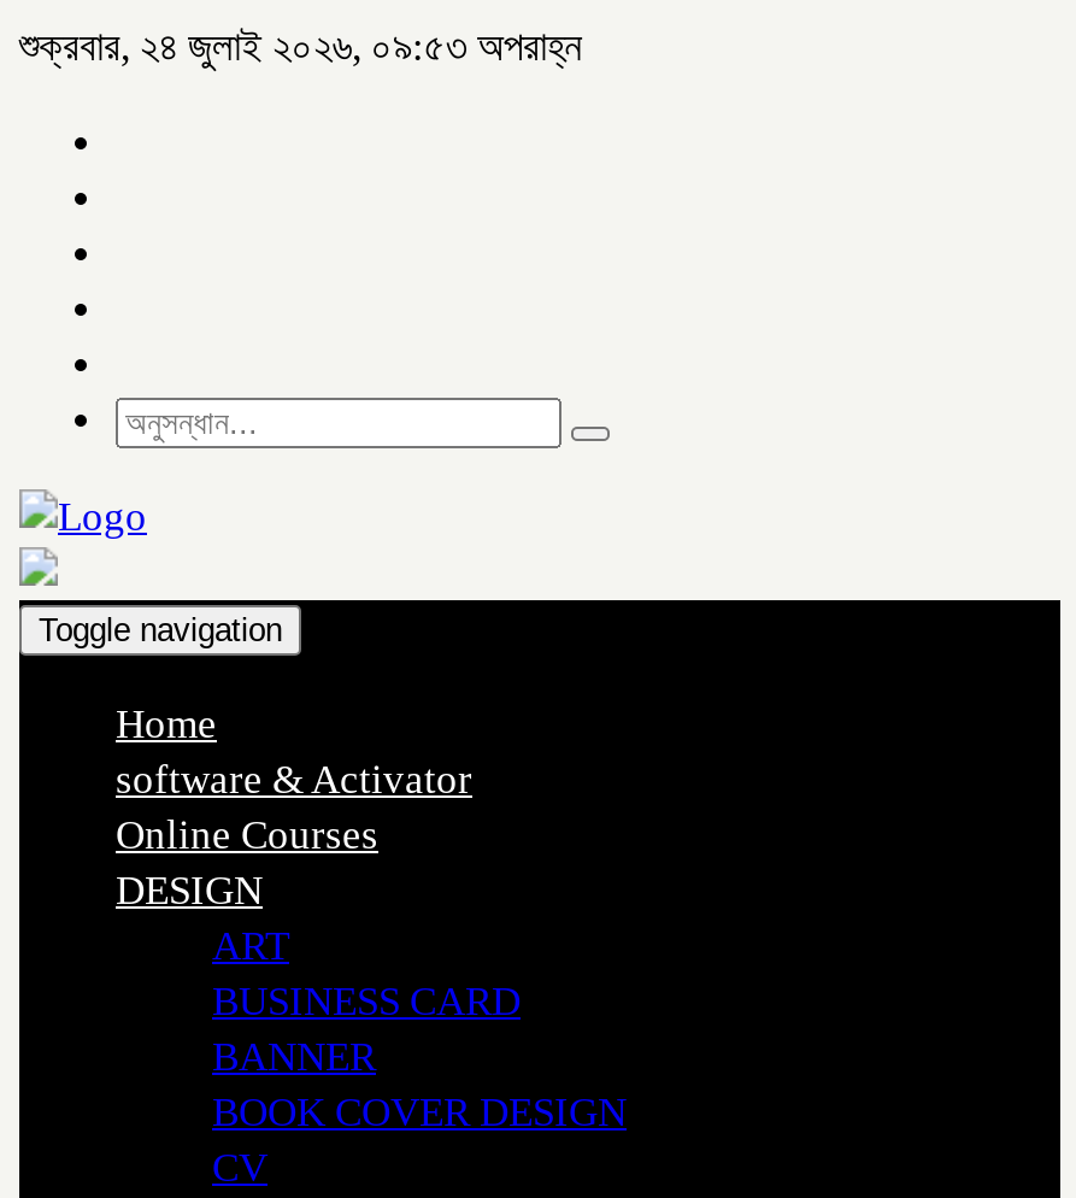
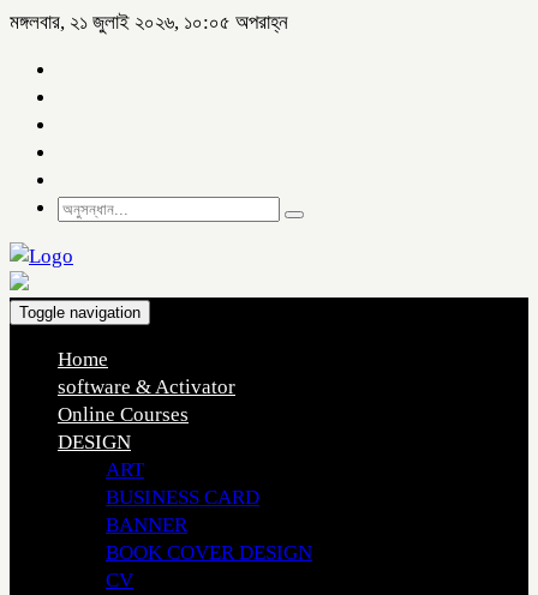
- শুক্রবার, ২৪ জুলাই ২০২৬, ০৯:৫৩ অপরাহ্ন
+ মঙ্গলবার, ২১ জুলাই ২০২৬, ১০:০৫ অপরাহ্ন
